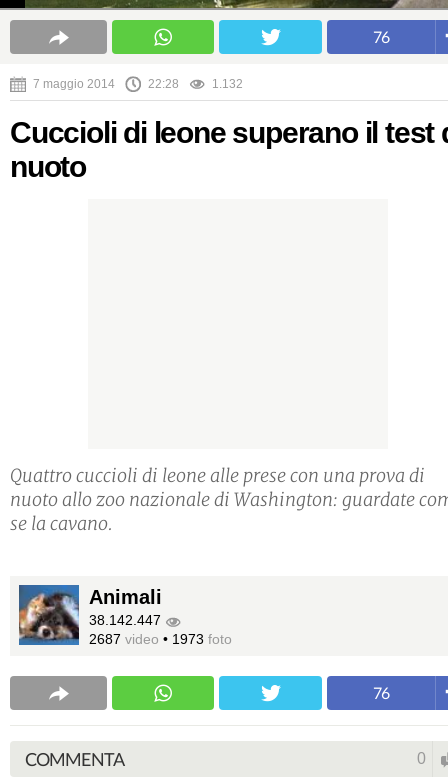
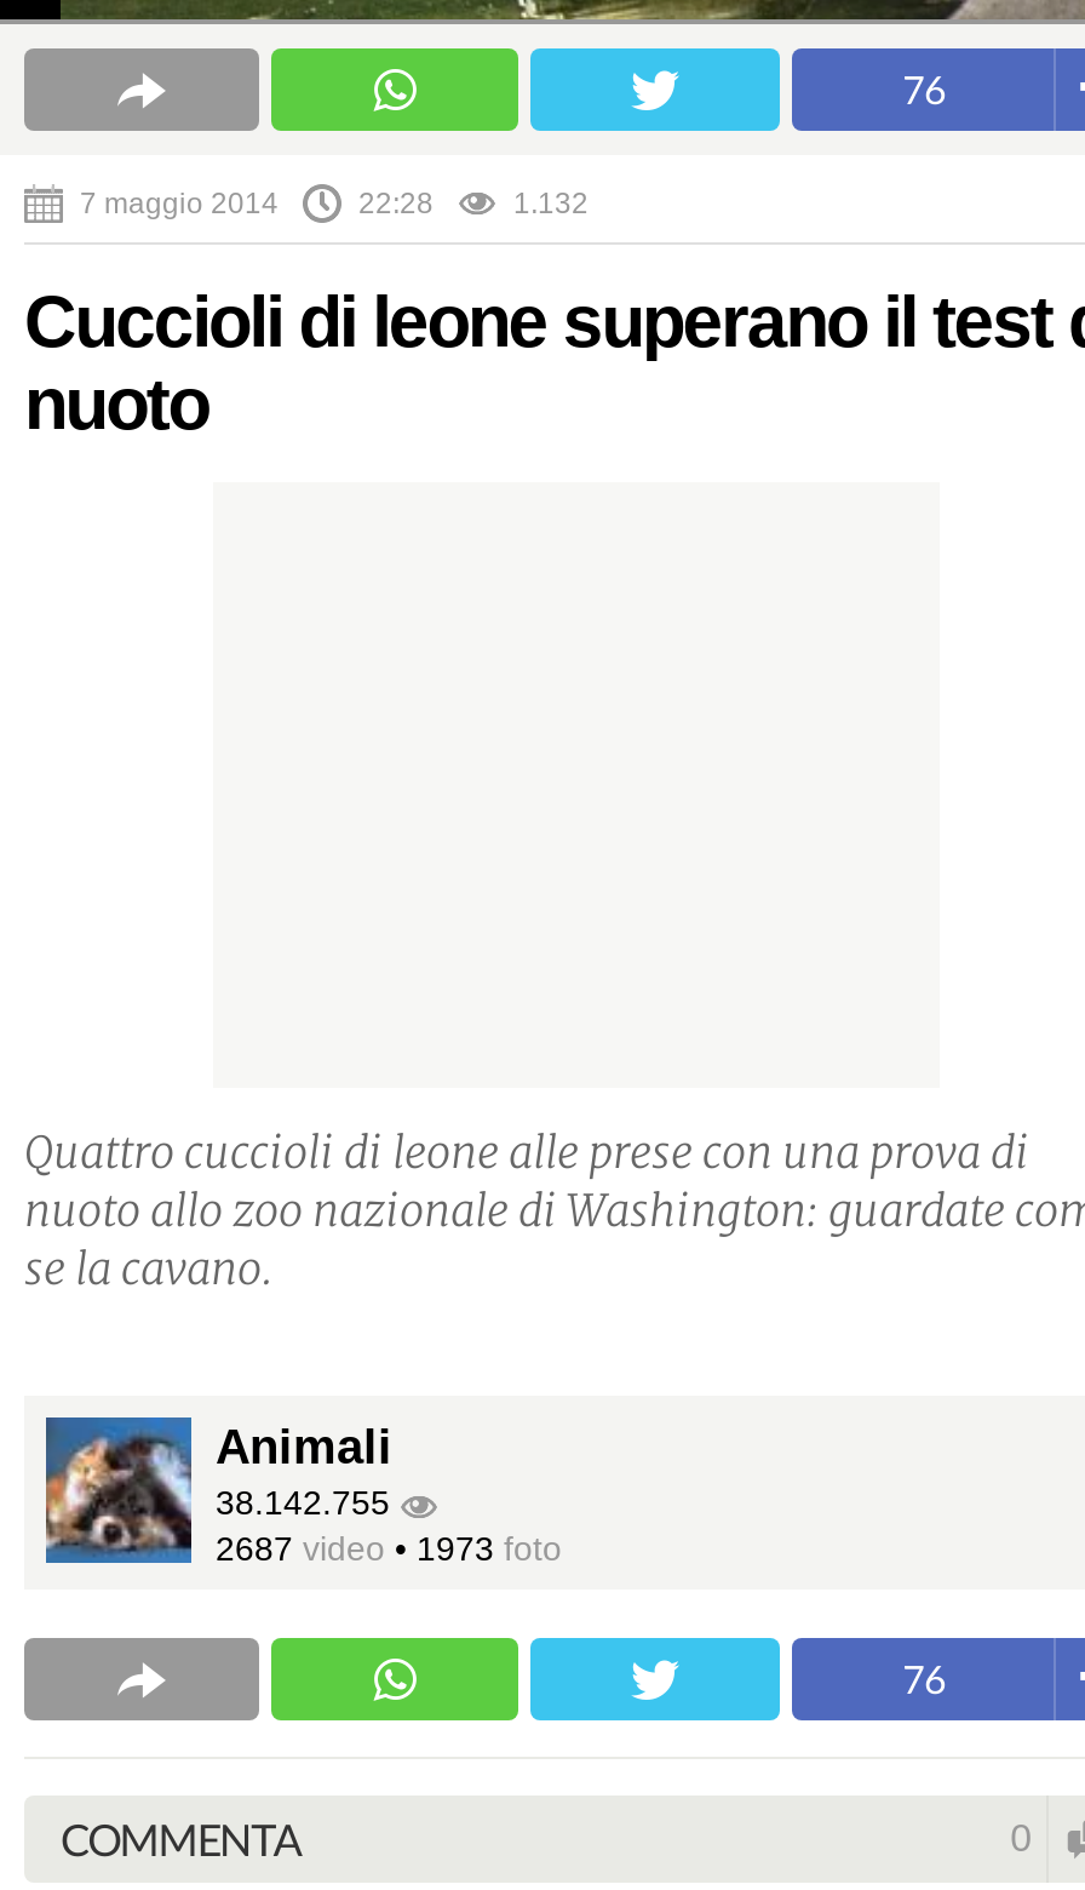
- 38.142.447
+ 38.142.755
